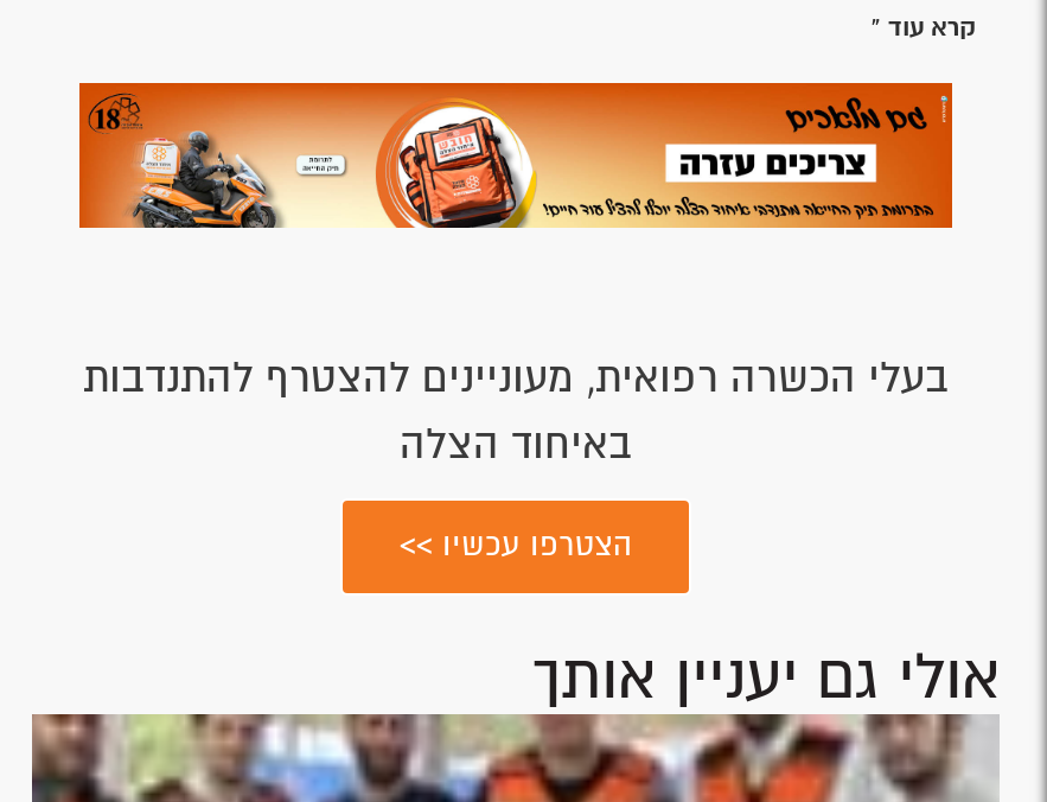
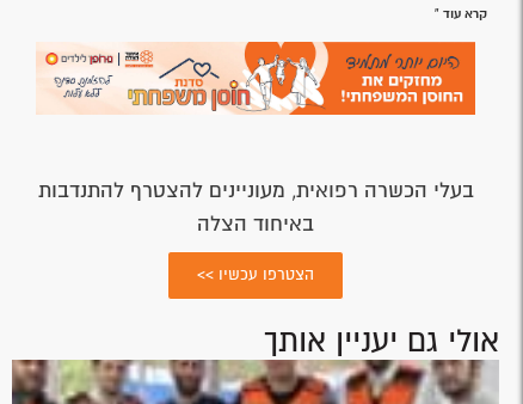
- [image]
+ [image]
